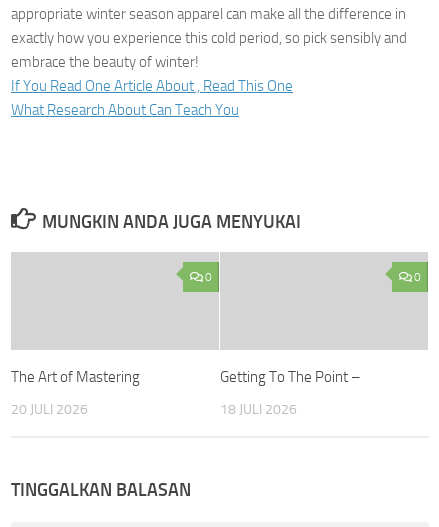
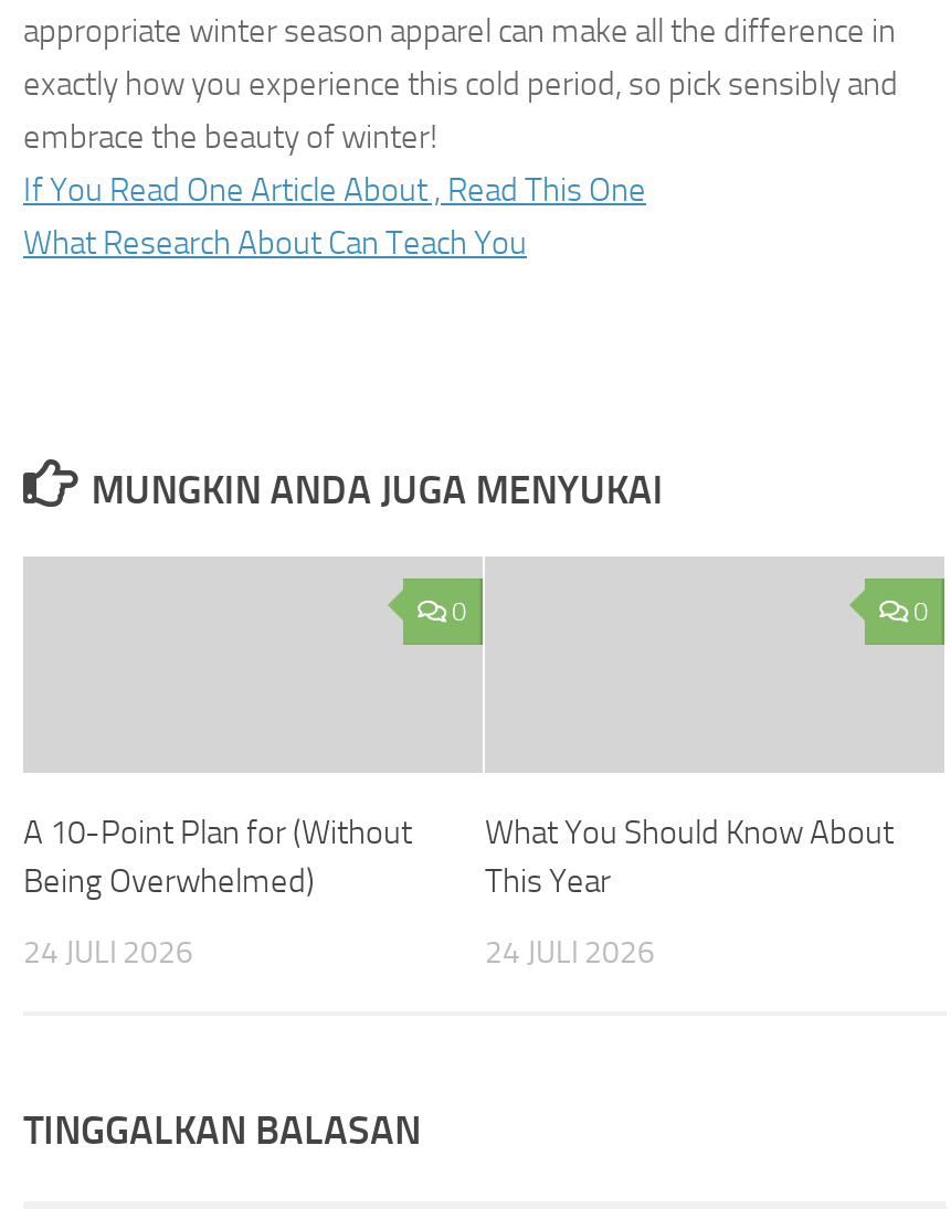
- The Art of Mastering
+ A 10-Point Plan for (Without
+ Being Overwhelmed)

- Getting To The Point –
+ What You Should Know About
+ This Year

- 20 JULI 2026
+ 24 JULI 2026

- 18 JULI 2026
+ 24 JULI 2026
